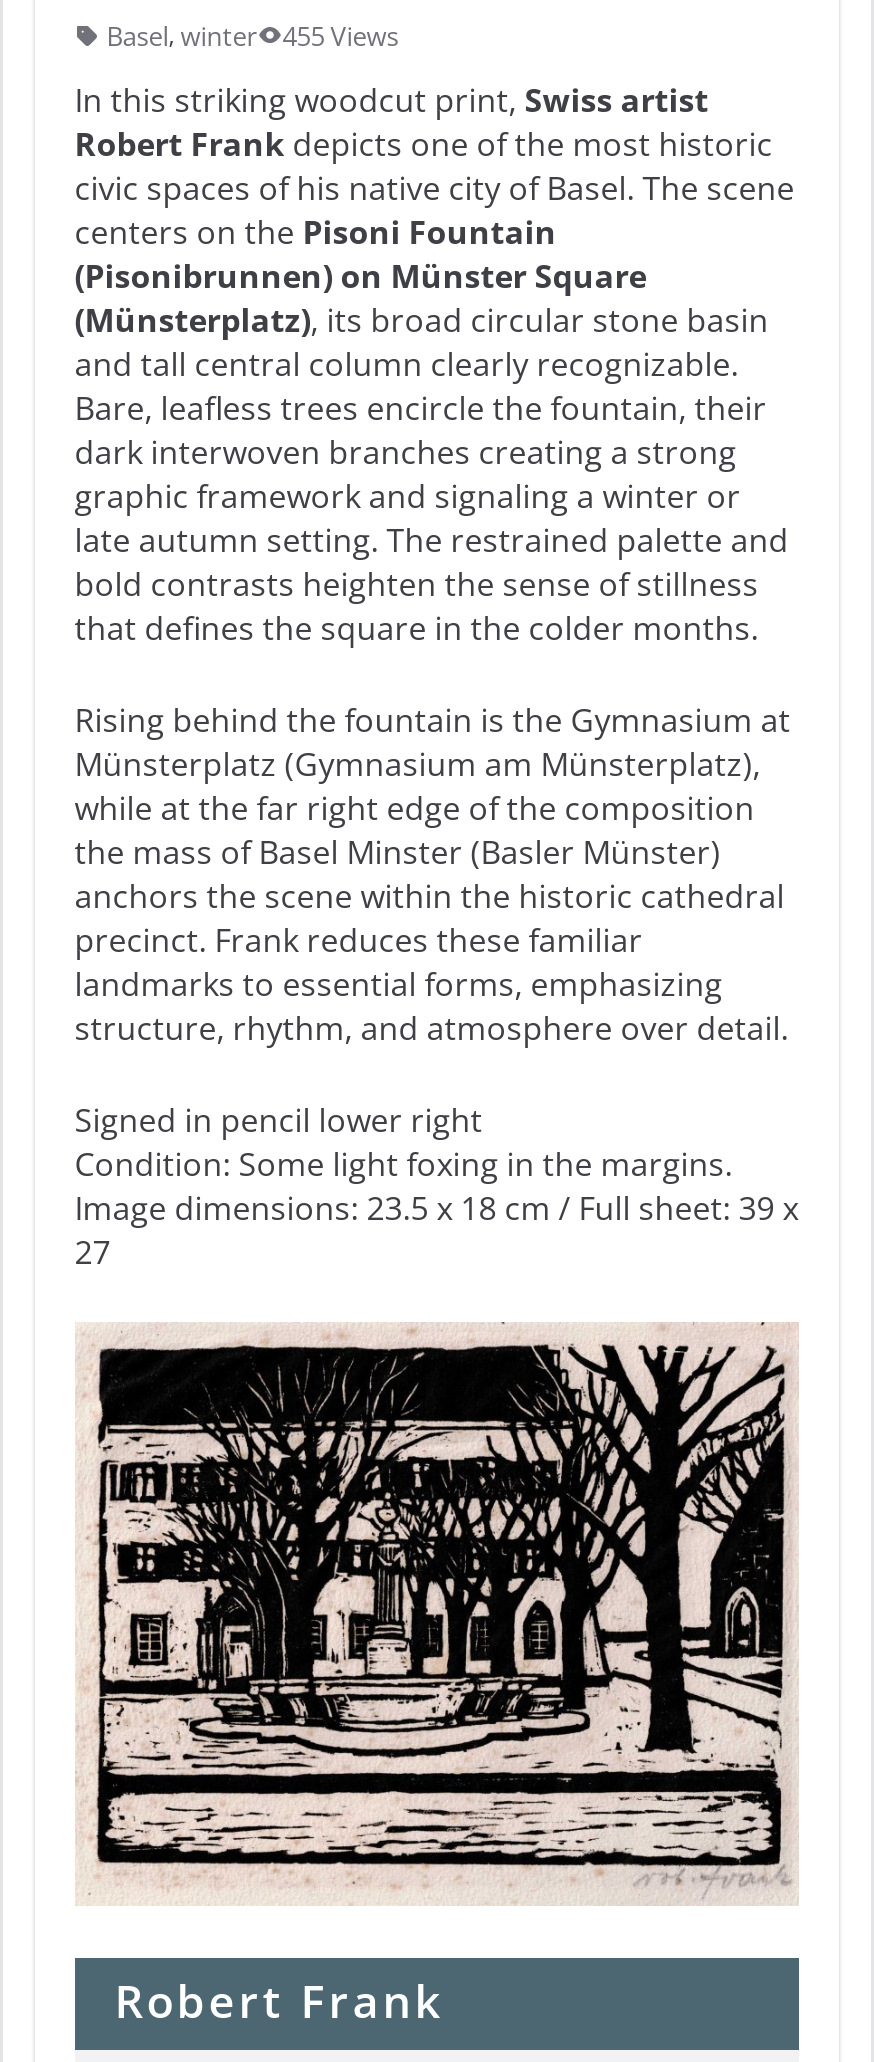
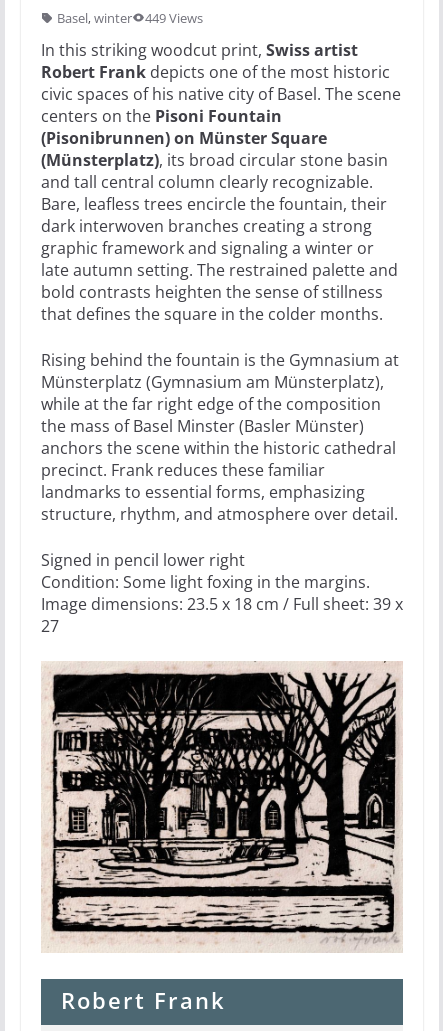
- Basel, winter 455 Views
+ Basel, winter 449 Views
